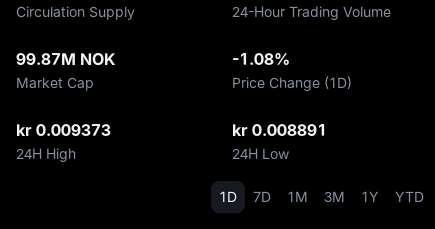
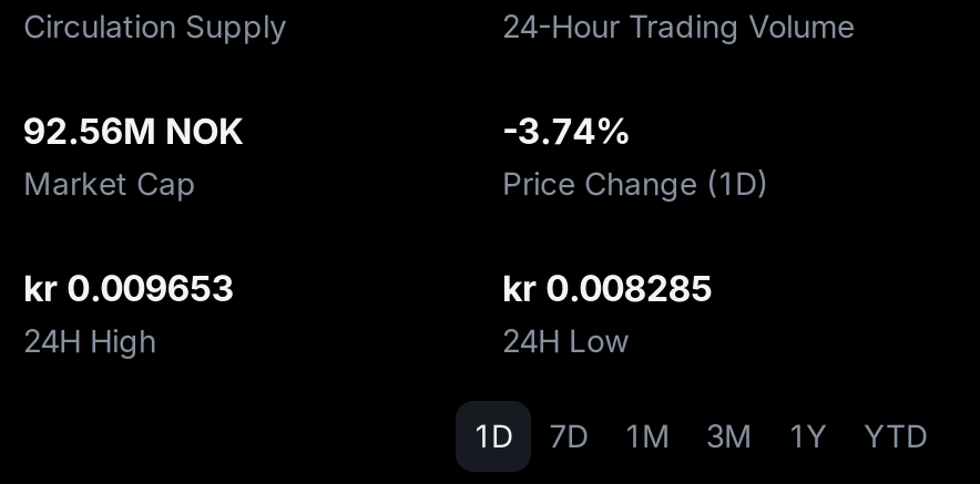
- 99.87M NOK
+ 92.56M NOK

- -1.08%
+ -3.74%

- kr 0.009373
+ kr 0.009653

- kr 0.008891
+ kr 0.008285
